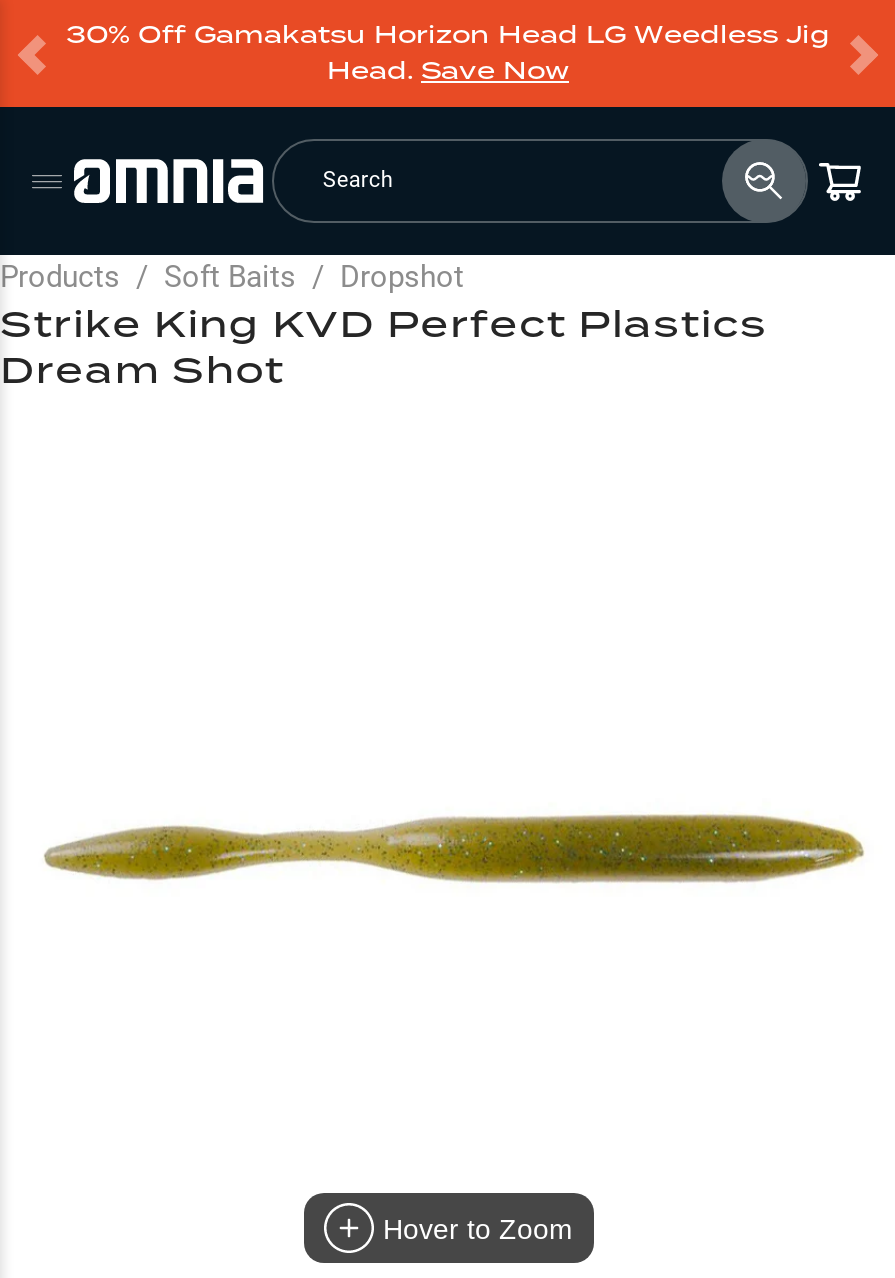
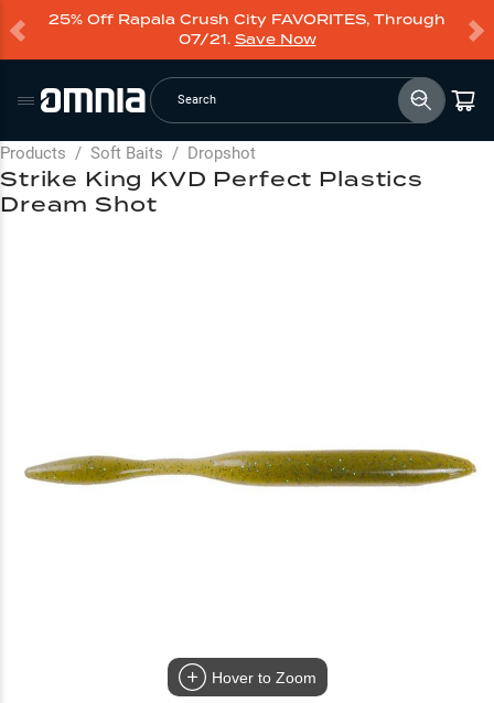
- 30% Off Gamakatsu Horizon Head LG Weedless Jig
- Head. Save Now
+ 25% Off Rapala Crush City FAVORITES, Through
+ 07/21. Save Now
